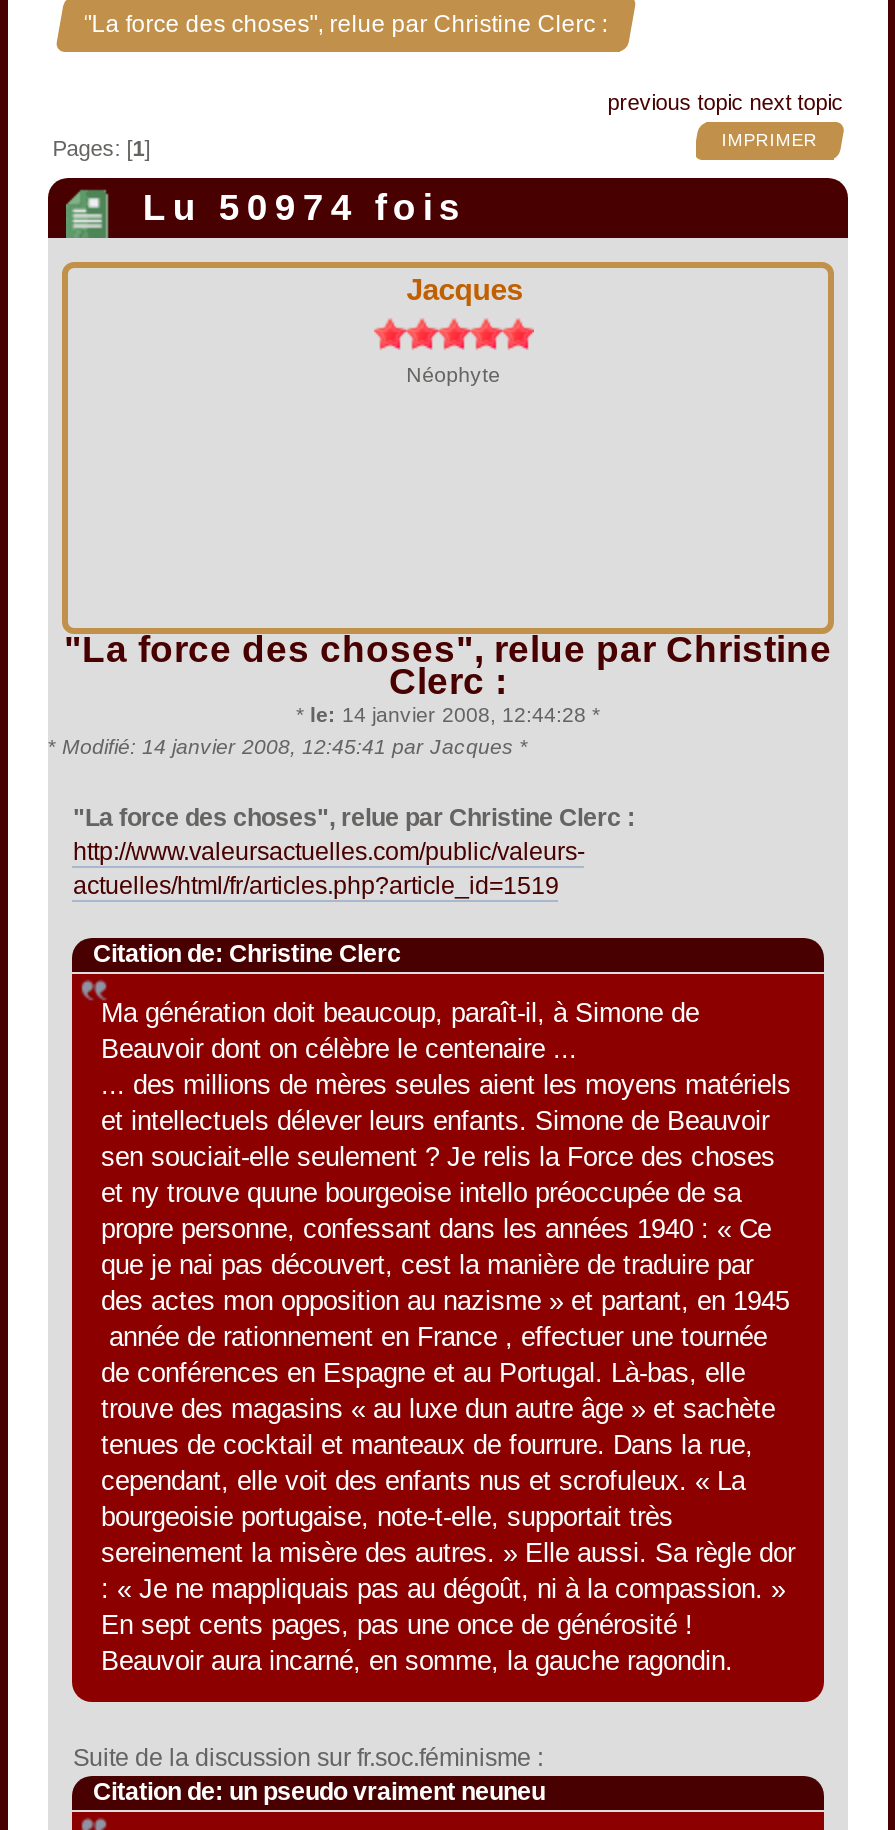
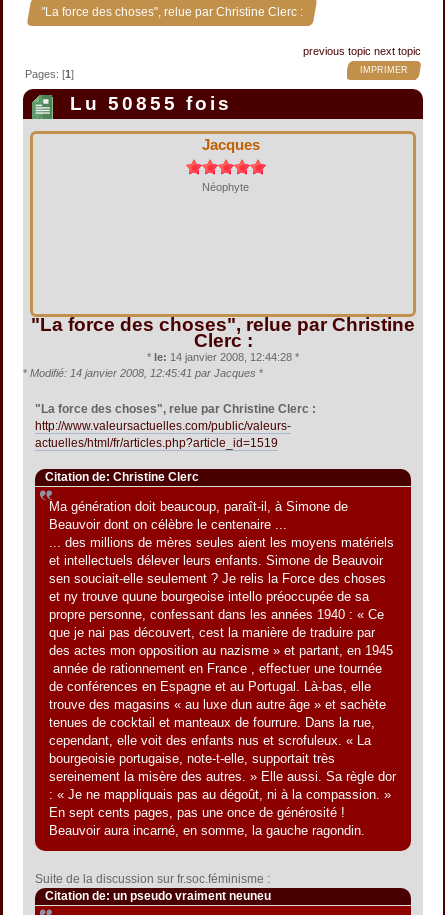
- Lu 50974 fois
+ Lu 50855 fois
